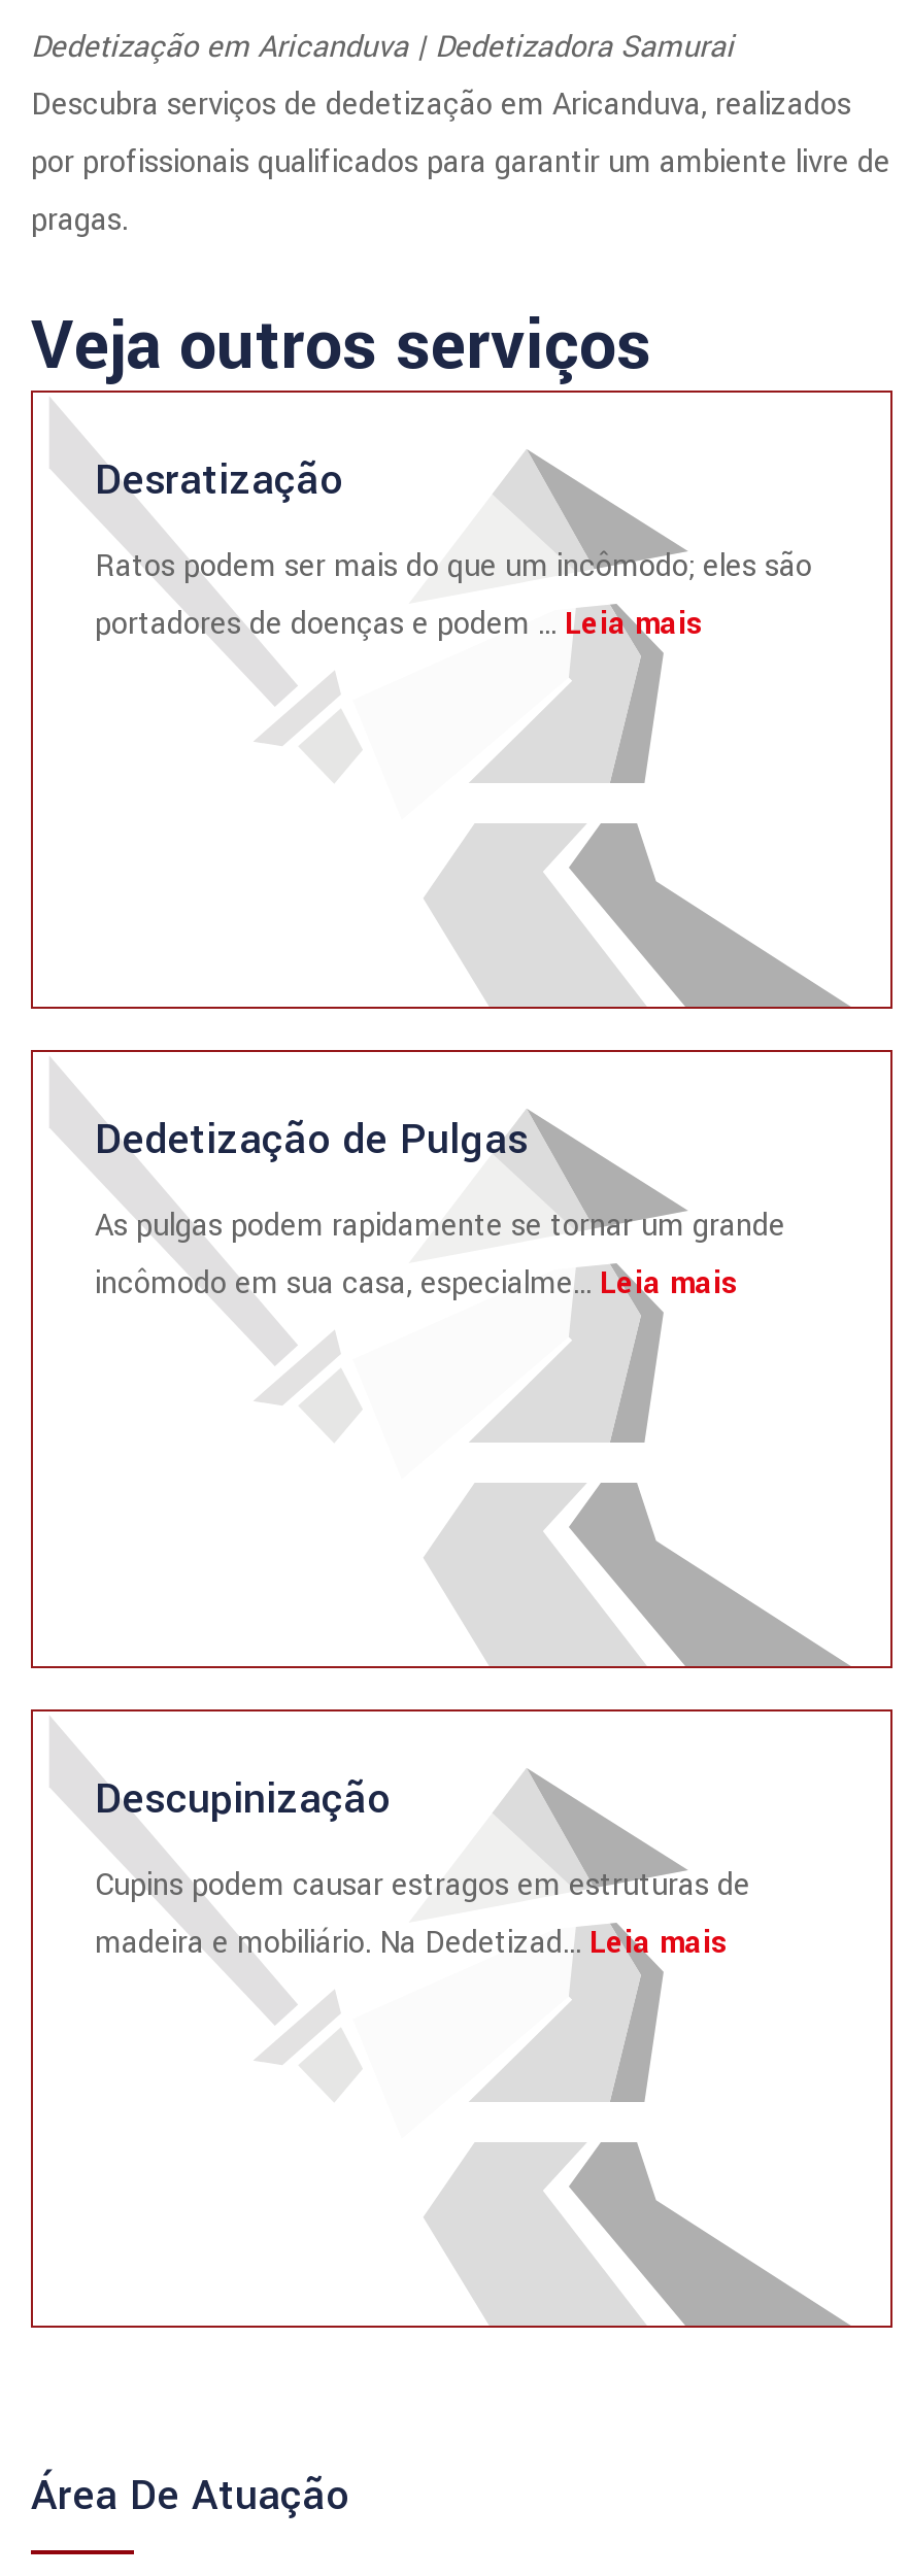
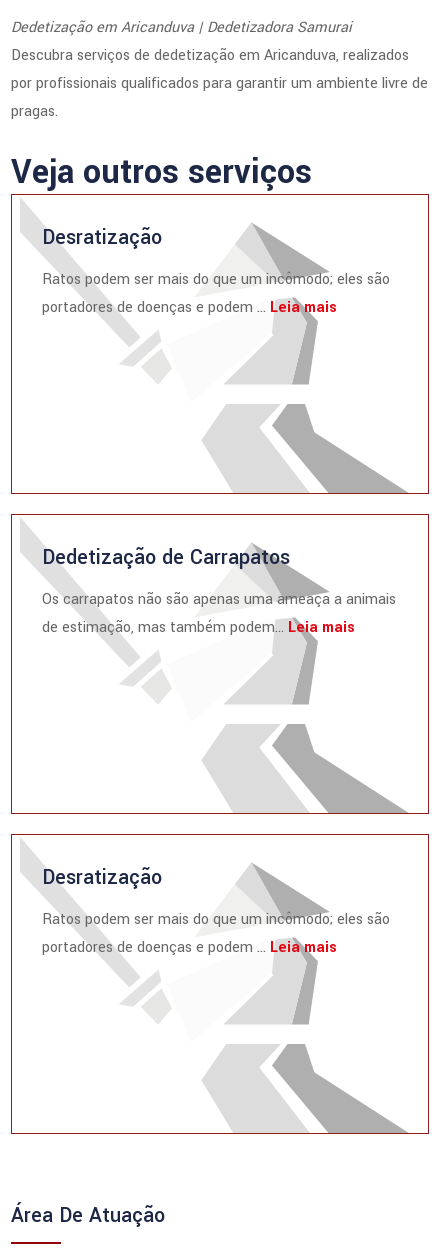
- Dedetização de Pulgas
+ Dedetização de Carrapatos

- As pulgas podem rapidamente se tornar um grande
- incômodo em sua casa, especialme... Leia mais
+ Os carrapatos não são apenas uma ameaça a animais
+ de estimação, mas também podem... Leia mais

- Descupinização
+ Desratização

- Cupins podem causar estragos em estruturas de
- madeira e mobiliário. Na Dedetizad... Leia mais
+ Ratos podem ser mais do que um incômodo; eles são
+ portadores de doenças e podem ... Leia mais
